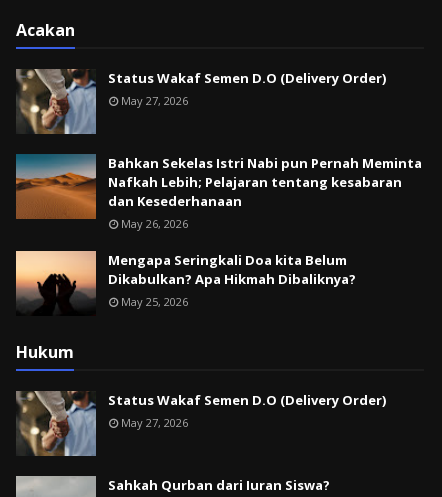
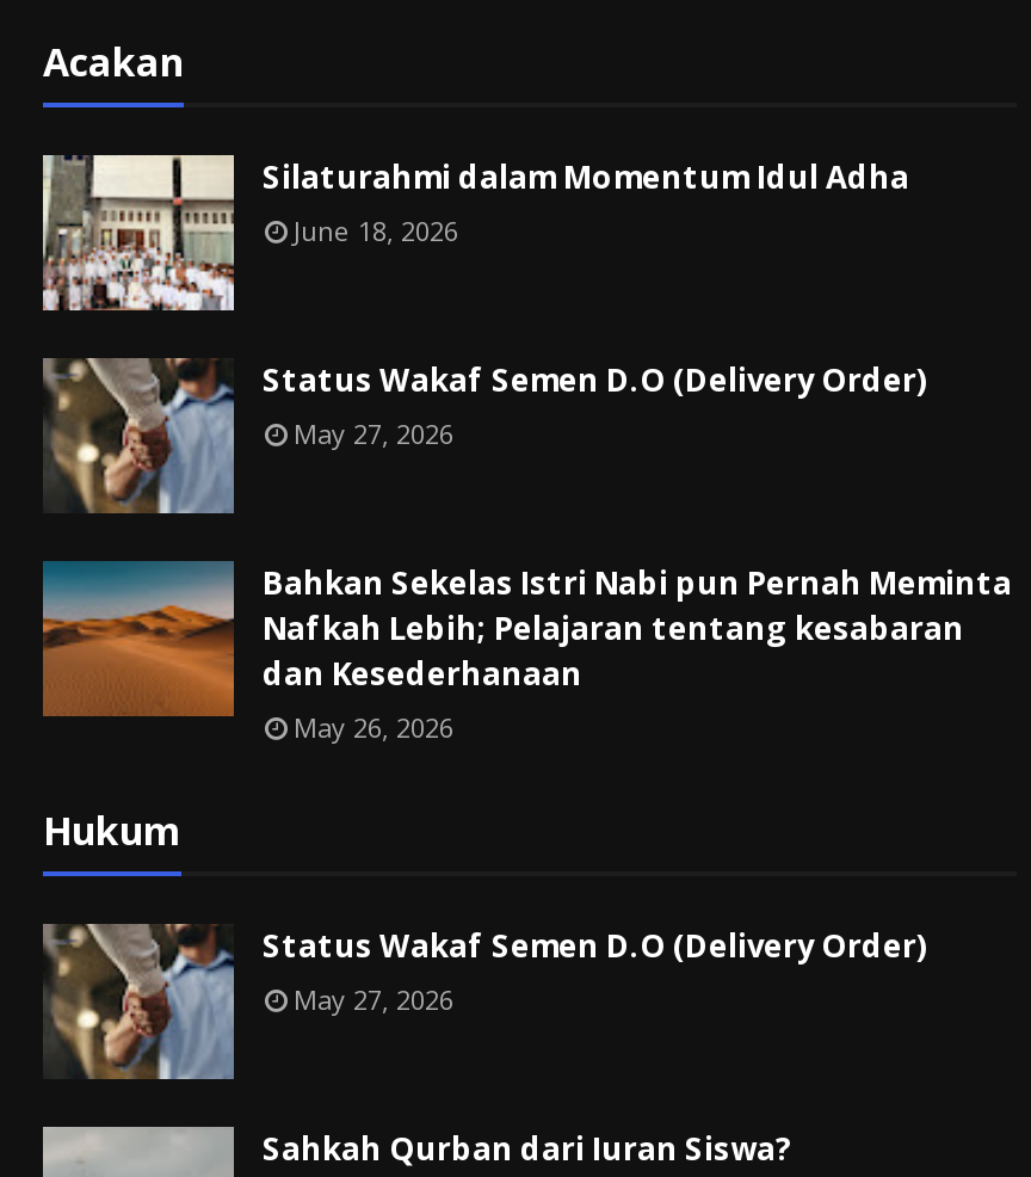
+ [image]
+ Silaturahmi dalam Momentum Idul Adha
+ June 18, 2026

moved down: [image] | Status Wakaf Semen D.O (Delivery Order) | May 27, 2026 | Bahkan Sekelas Istri Nabi pun Pernah Meminta | Nafkah Lebih; Pelajaran tentang kesabaran | dan Kesederhanaan | May 26, 2026

- [image]
- Mengapa Seringkali Doa kita Belum
- Dikabulkan? Apa Hikmah Dibaliknya?
- May 25, 2026
